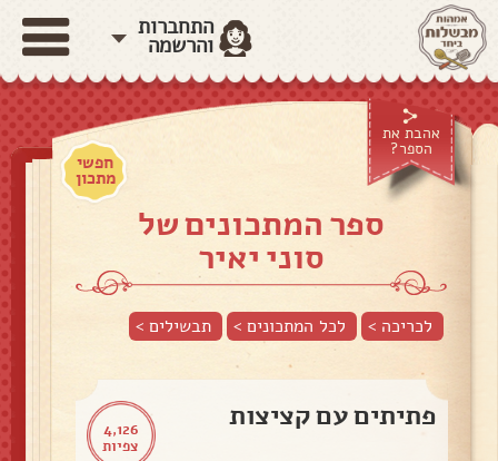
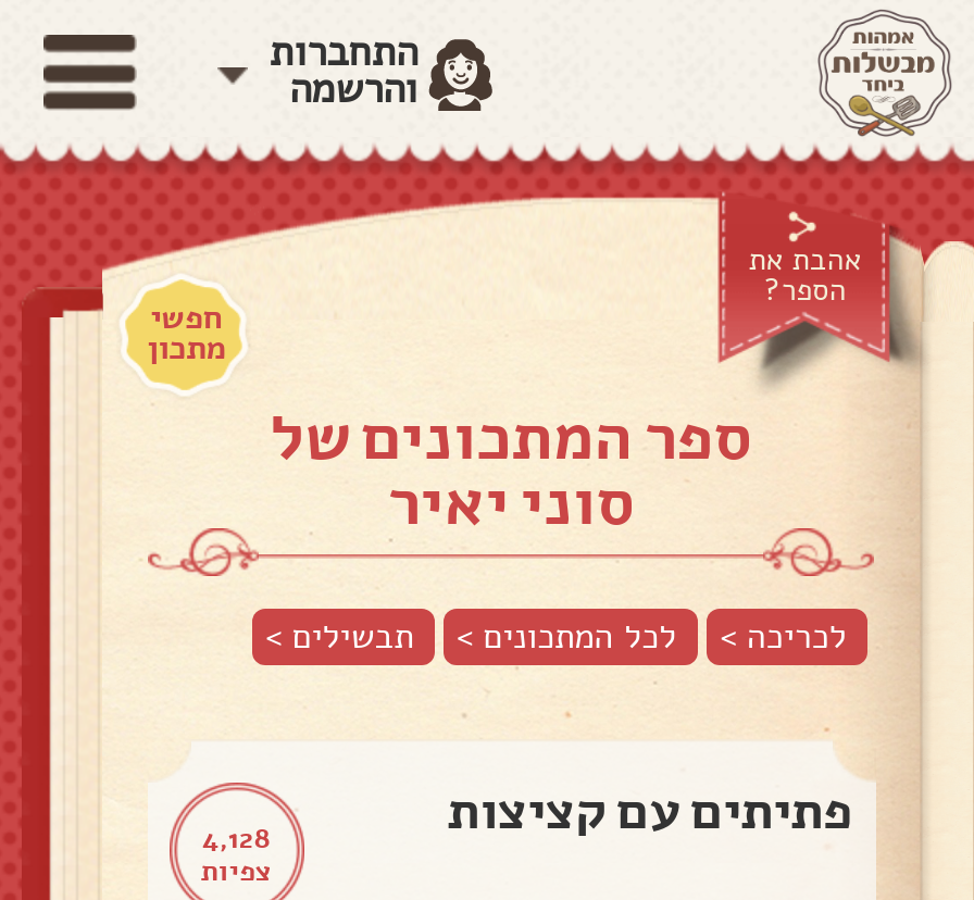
- 4,126
+ 4,128
